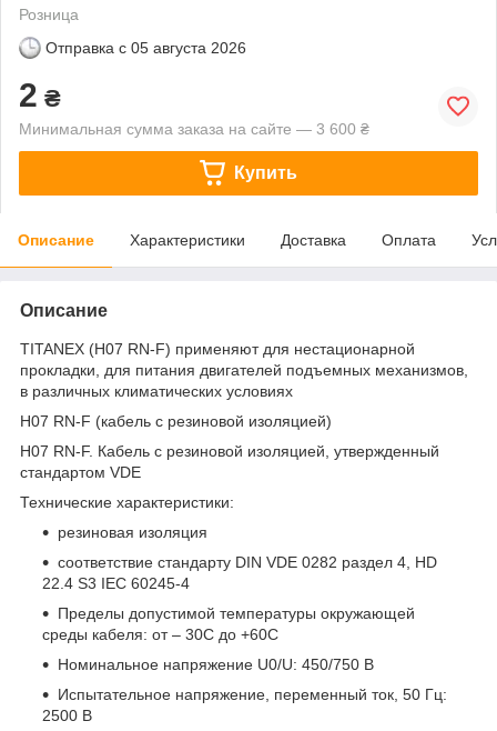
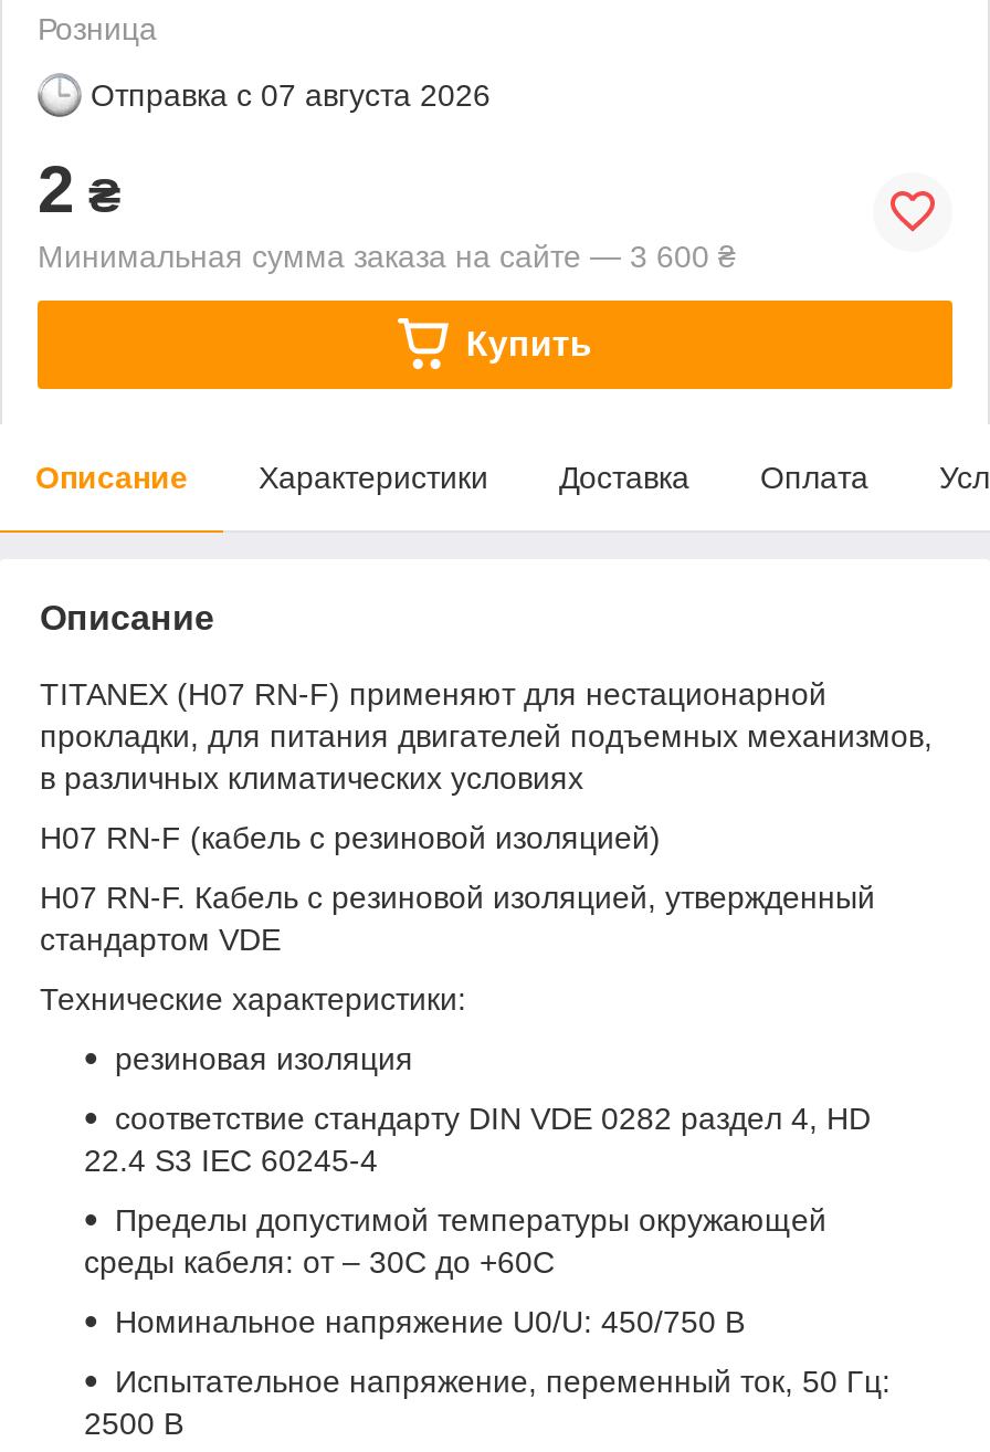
- Отправка с 05 августа 2026
+ Отправка с 07 августа 2026
